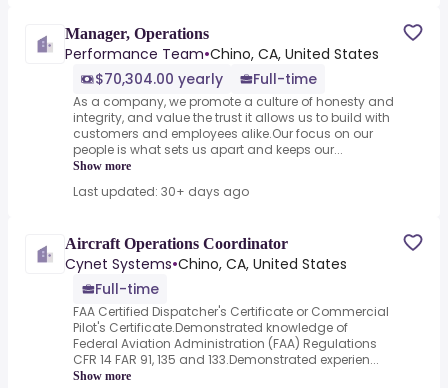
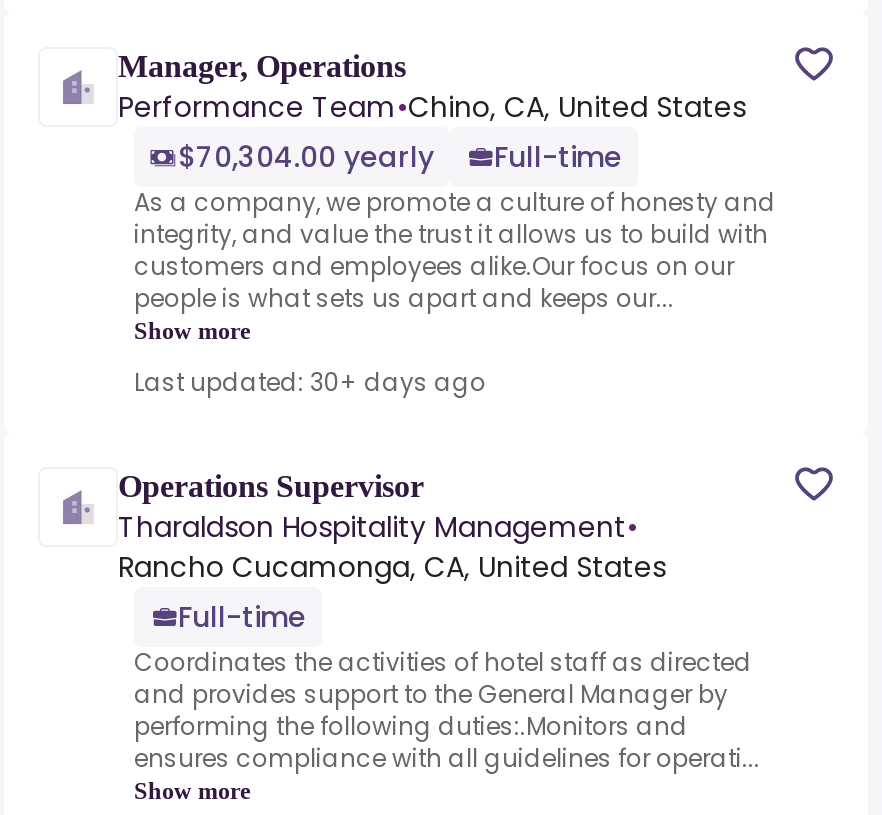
- Aircraft Operations Coordinator
- Cynet Systems•Chino, CA, United States
+ Operations Supervisor
+ Tharaldson Hospitality Management•
+ Rancho Cucamonga, CA, United States

- FAA Certified Dispatcher's Certificate or Commercial
- Pilot's Certificate.Demonstrated knowledge of
- Federal Aviation Administration (FAA) Regulations
- CFR 14 FAR 91, 135 and 133.Demonstrated experien...
+ Coordinates the activities of hotel staff as directed
+ and provides support to the General Manager by
+ performing the following duties:.Monitors and
+ ensures compliance with all guidelines for operati...
